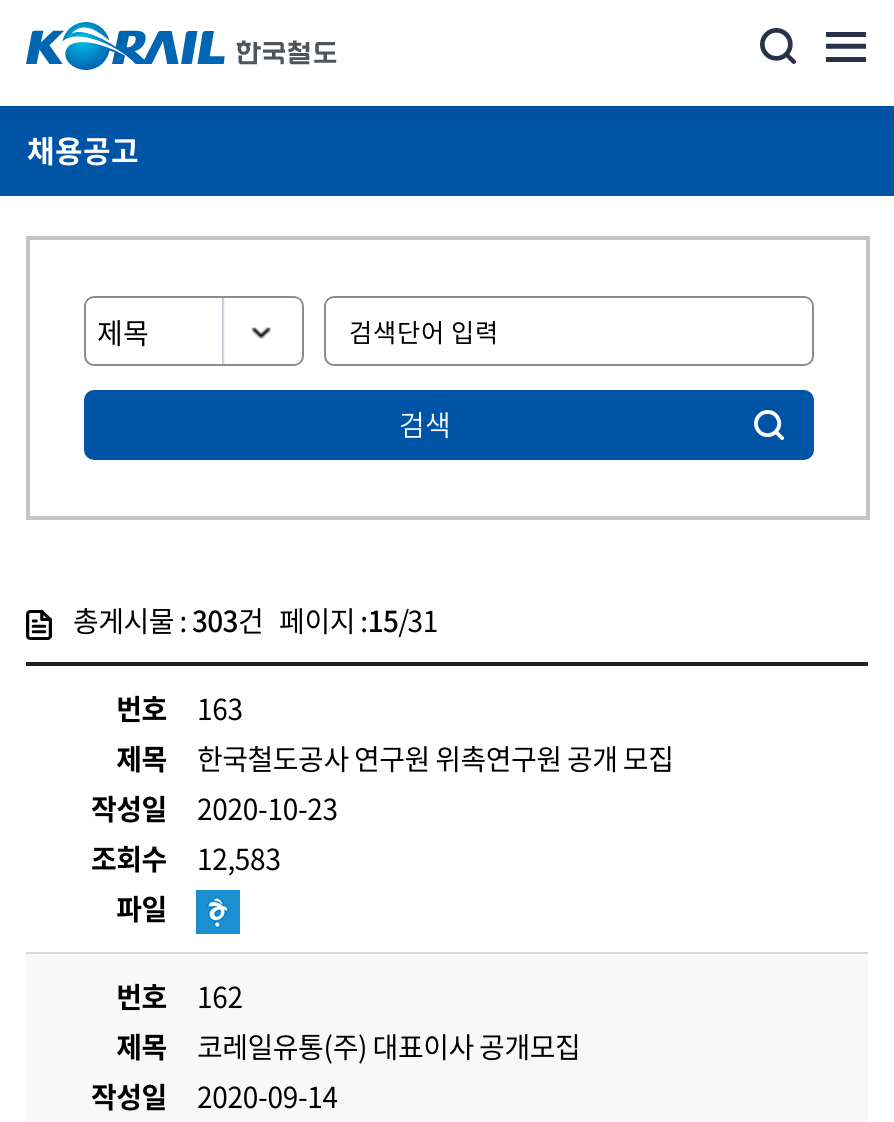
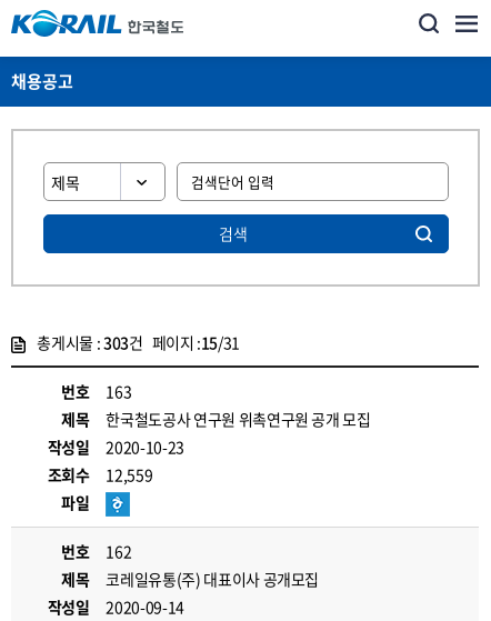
- 조회수 12,583
+ 조회수 12,559
